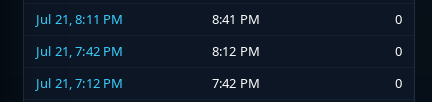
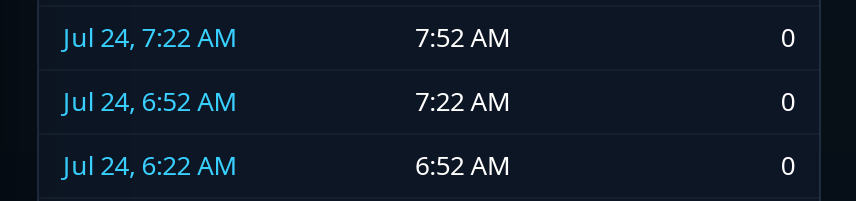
- Jul 21, 8:11 PM
- 8:41 PM
+ Jul 24, 7:22 AM
+ 7:52 AM

- Jul 21, 7:42 PM
- 8:12 PM
+ Jul 24, 6:52 AM
+ 7:22 AM

- Jul 21, 7:12 PM
- 7:42 PM
+ Jul 24, 6:22 AM
+ 6:52 AM
